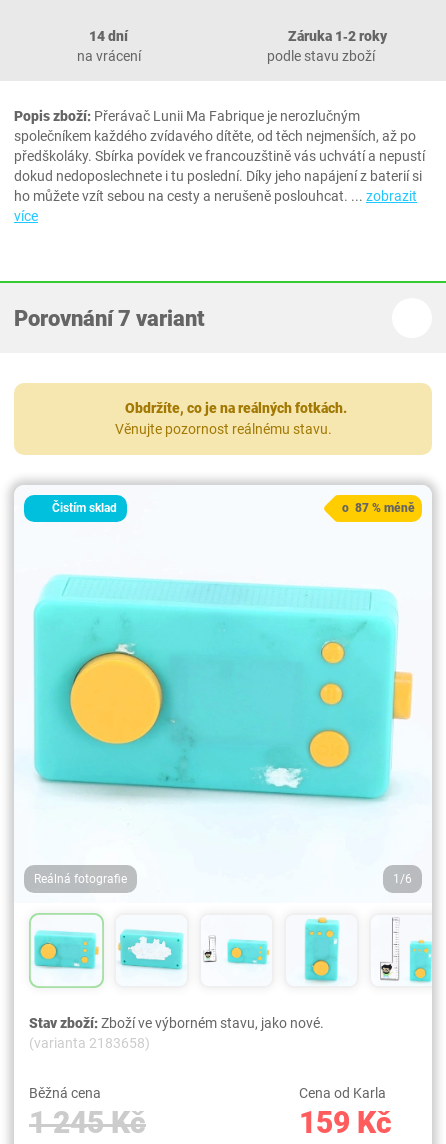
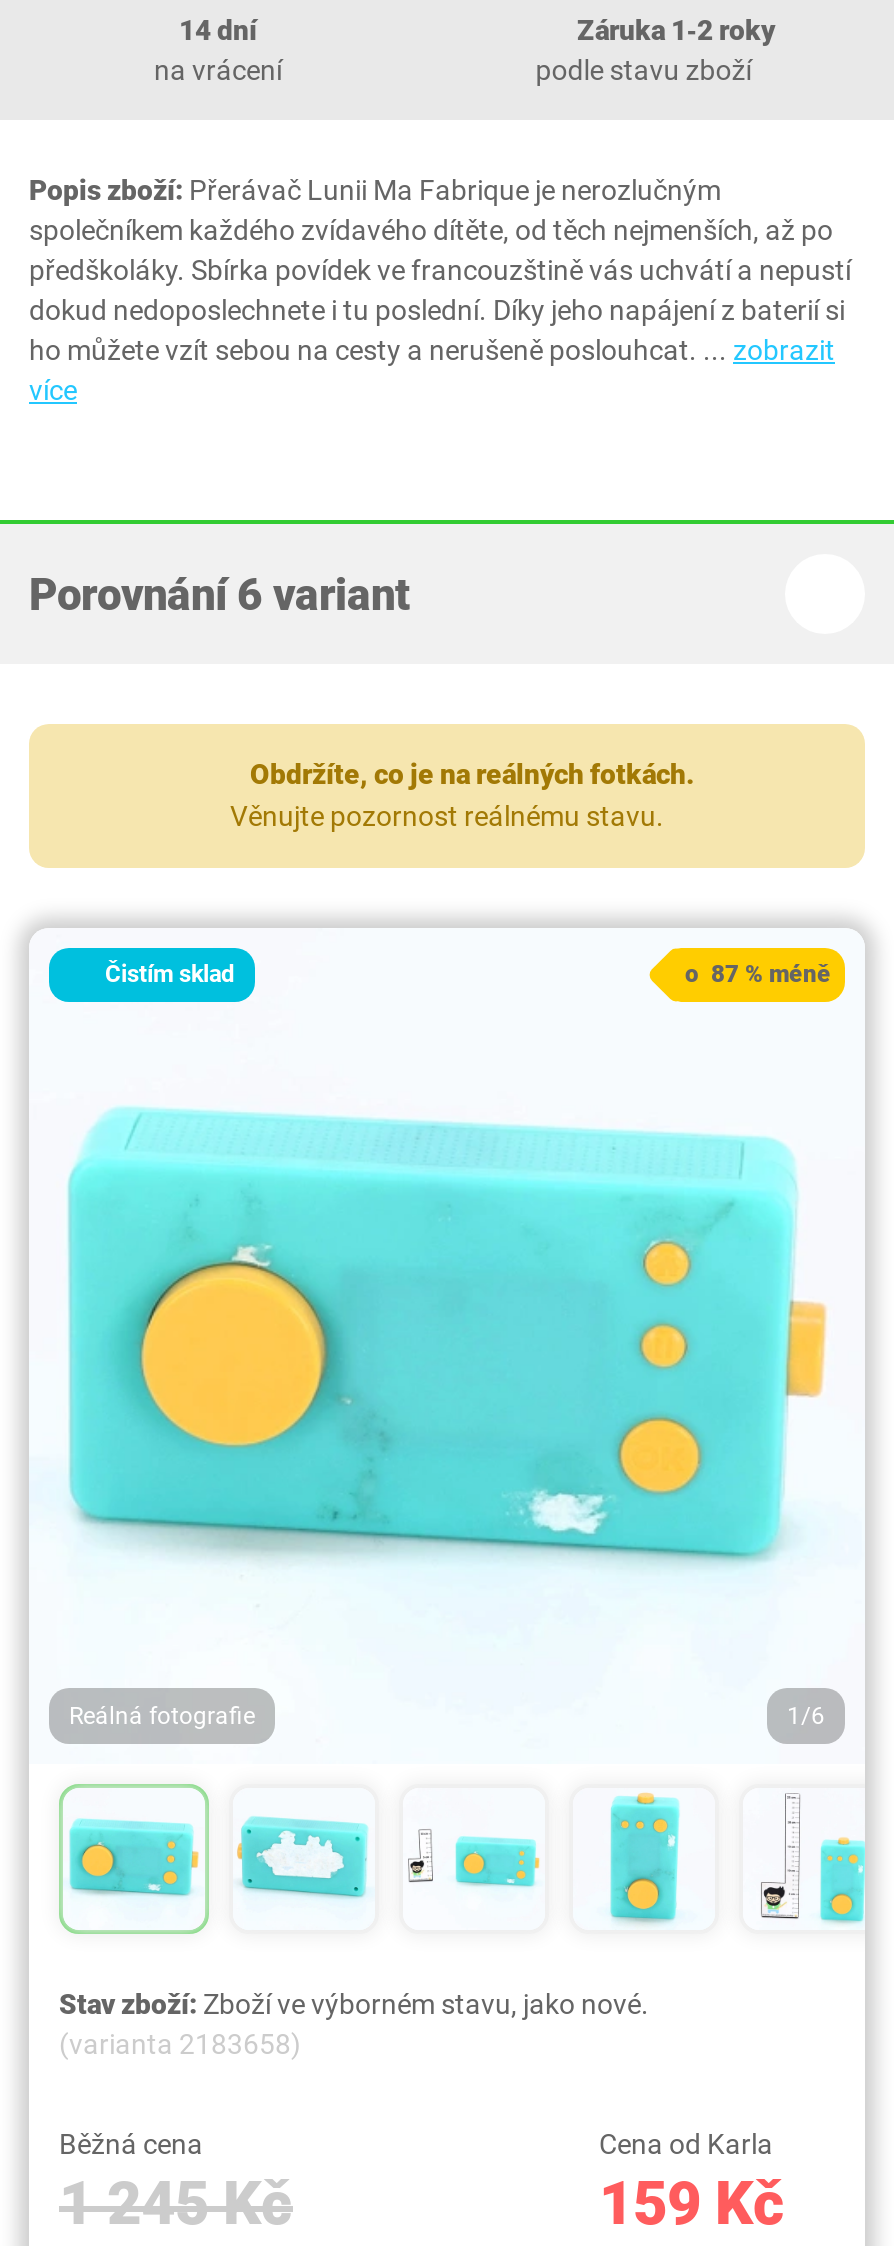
- Porovnání 7 variant
+ Porovnání 6 variant
